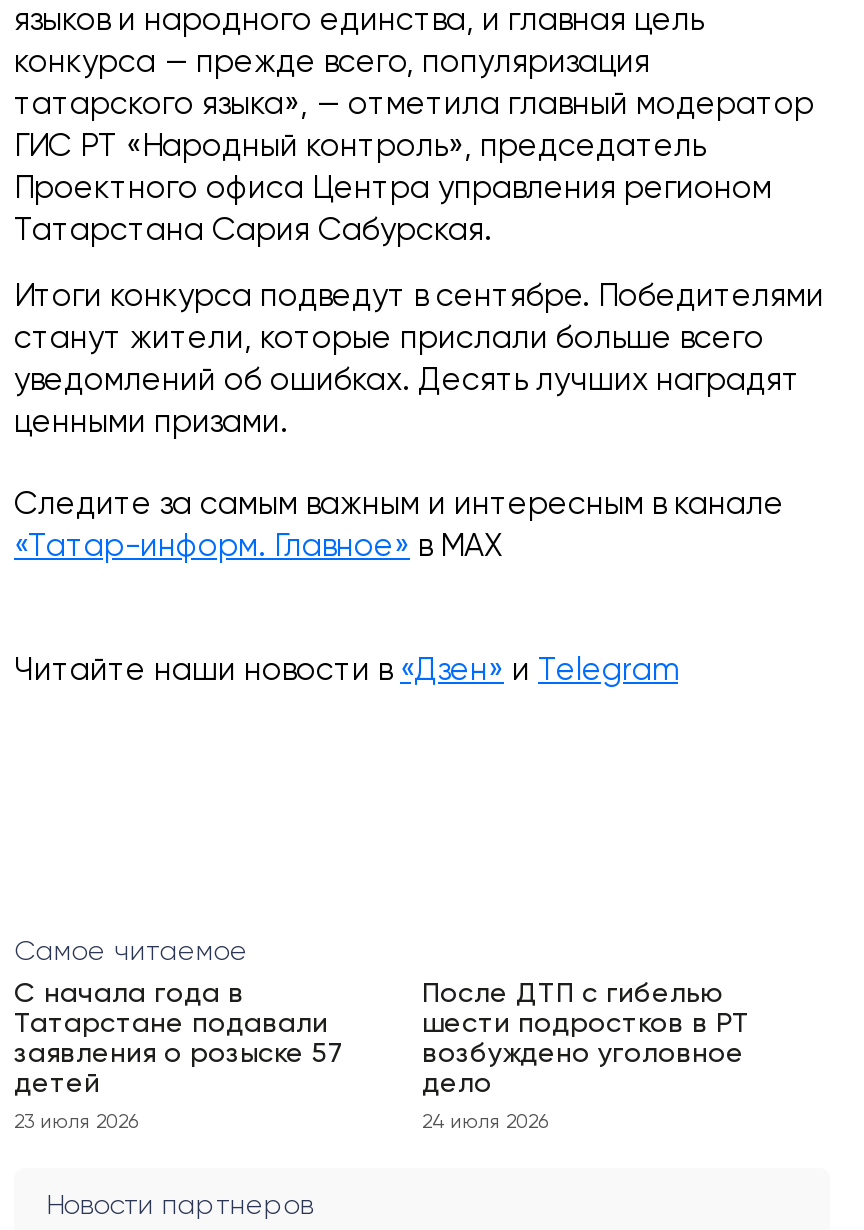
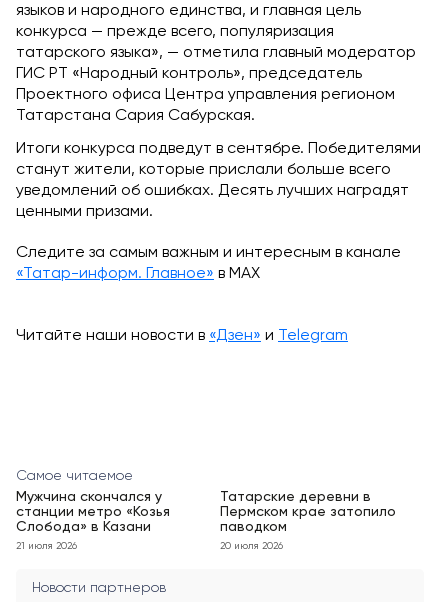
- С начала года в
- Татарстане подавали
- заявления о розыске 57
- детей
+ Мужчина скончался у
+ станции метро «Козья
+ Слобода» в Казани

- После ДТП с гибелью
- шести подростков в РТ
- возбуждено уголовное
- дело
+ Татарские деревни в
+ Пермском крае затопило
+ паводком

- 23 июля 2026
+ 21 июля 2026

- 24 июля 2026
+ 20 июля 2026
